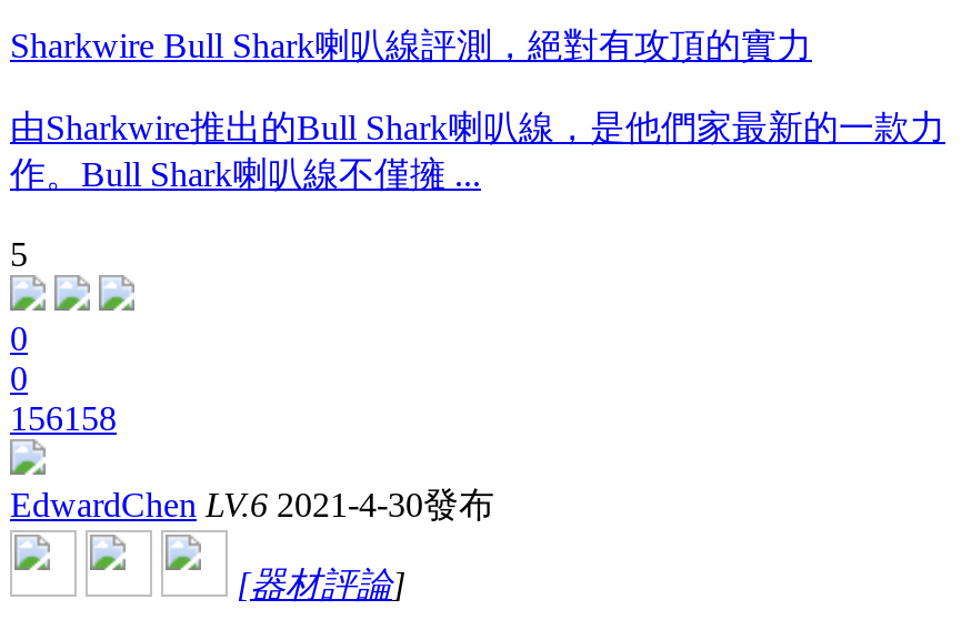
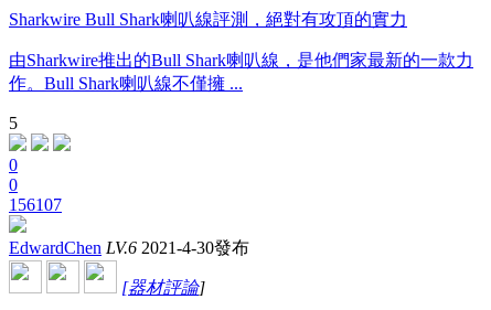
- 156158
+ 156107
